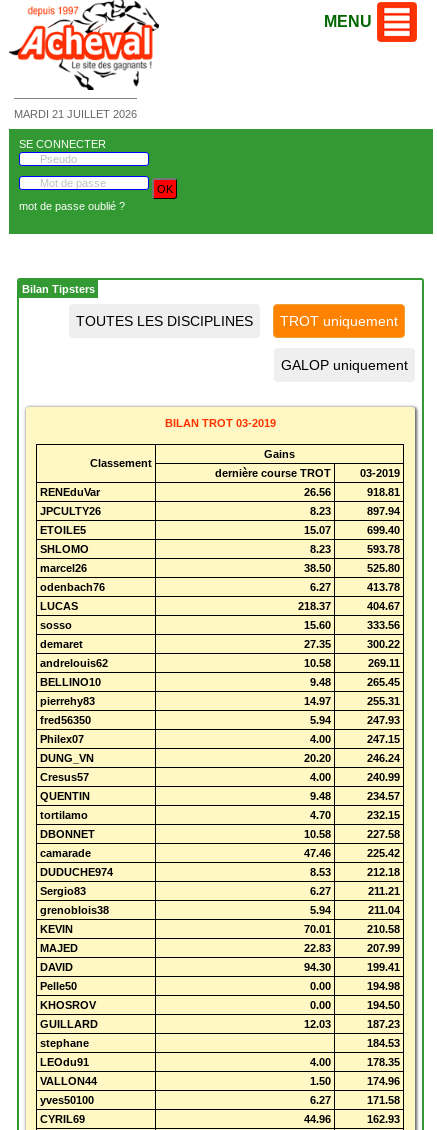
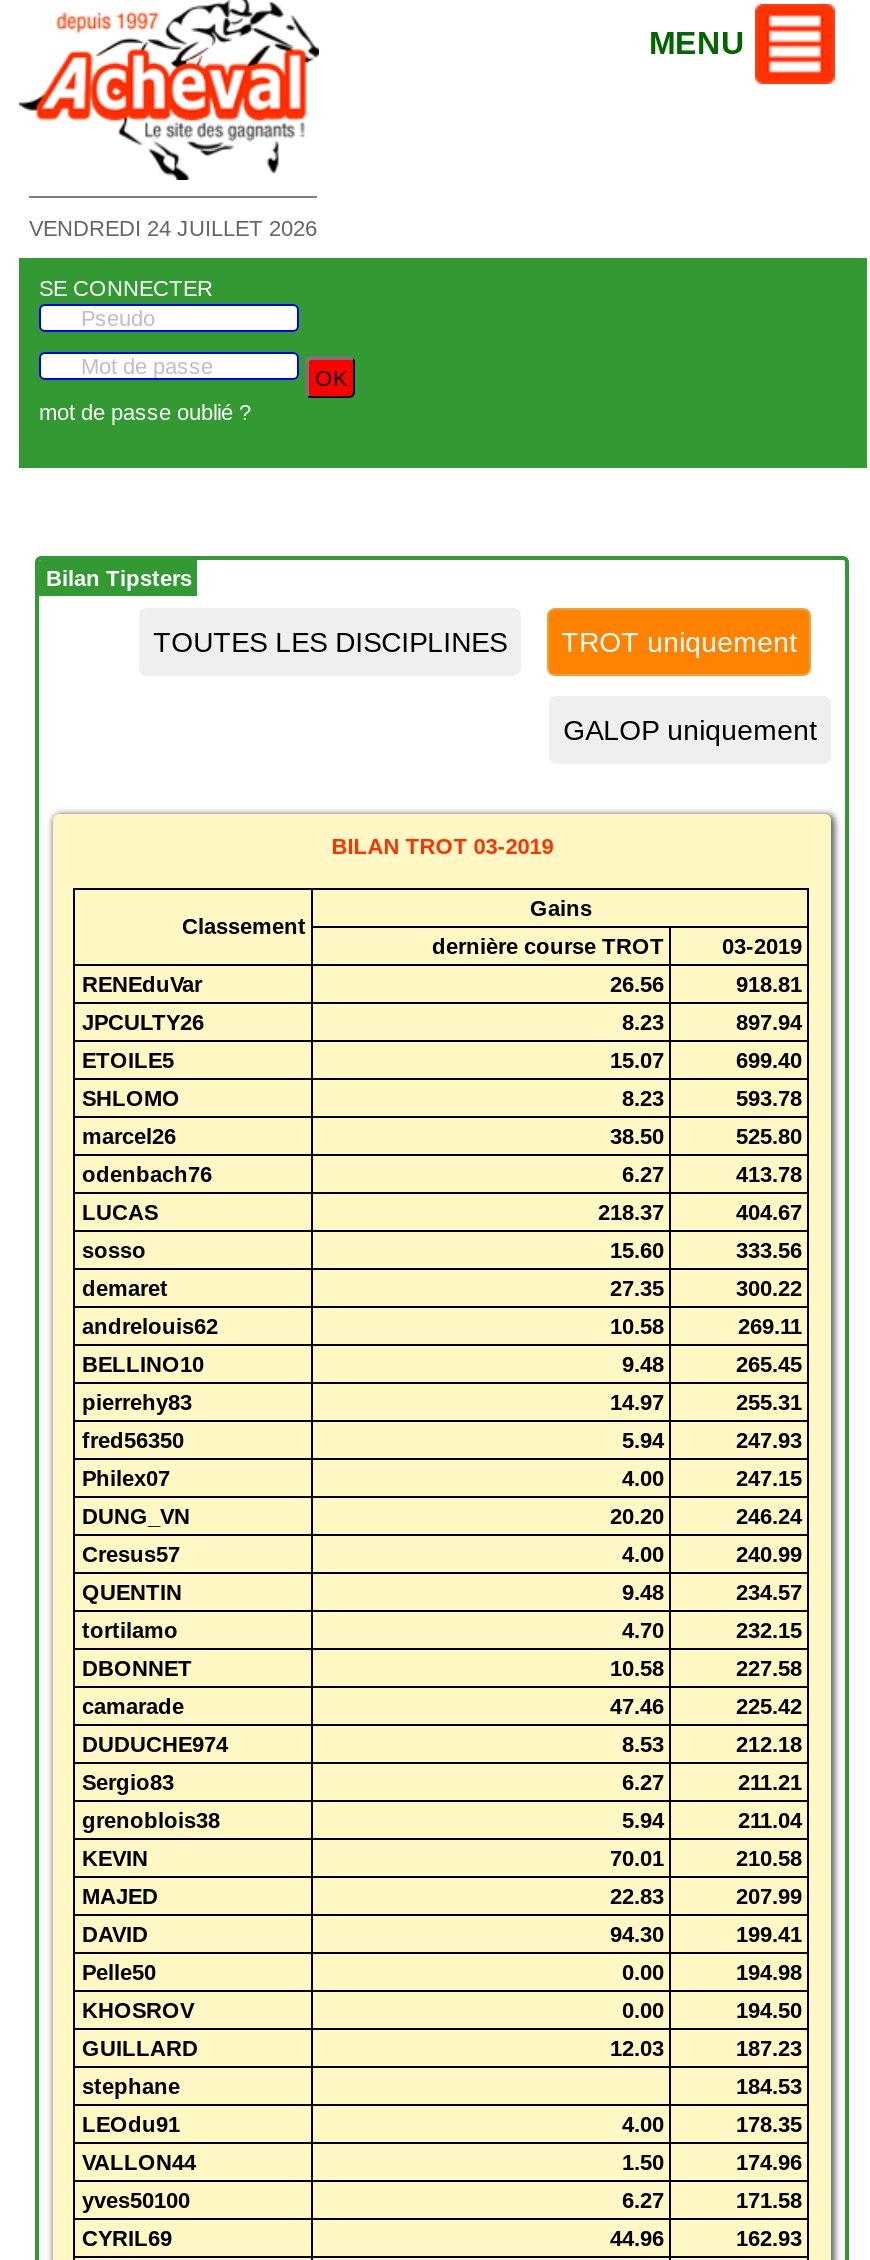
- MARDI 21 JUILLET 2026
+ VENDREDI 24 JUILLET 2026
